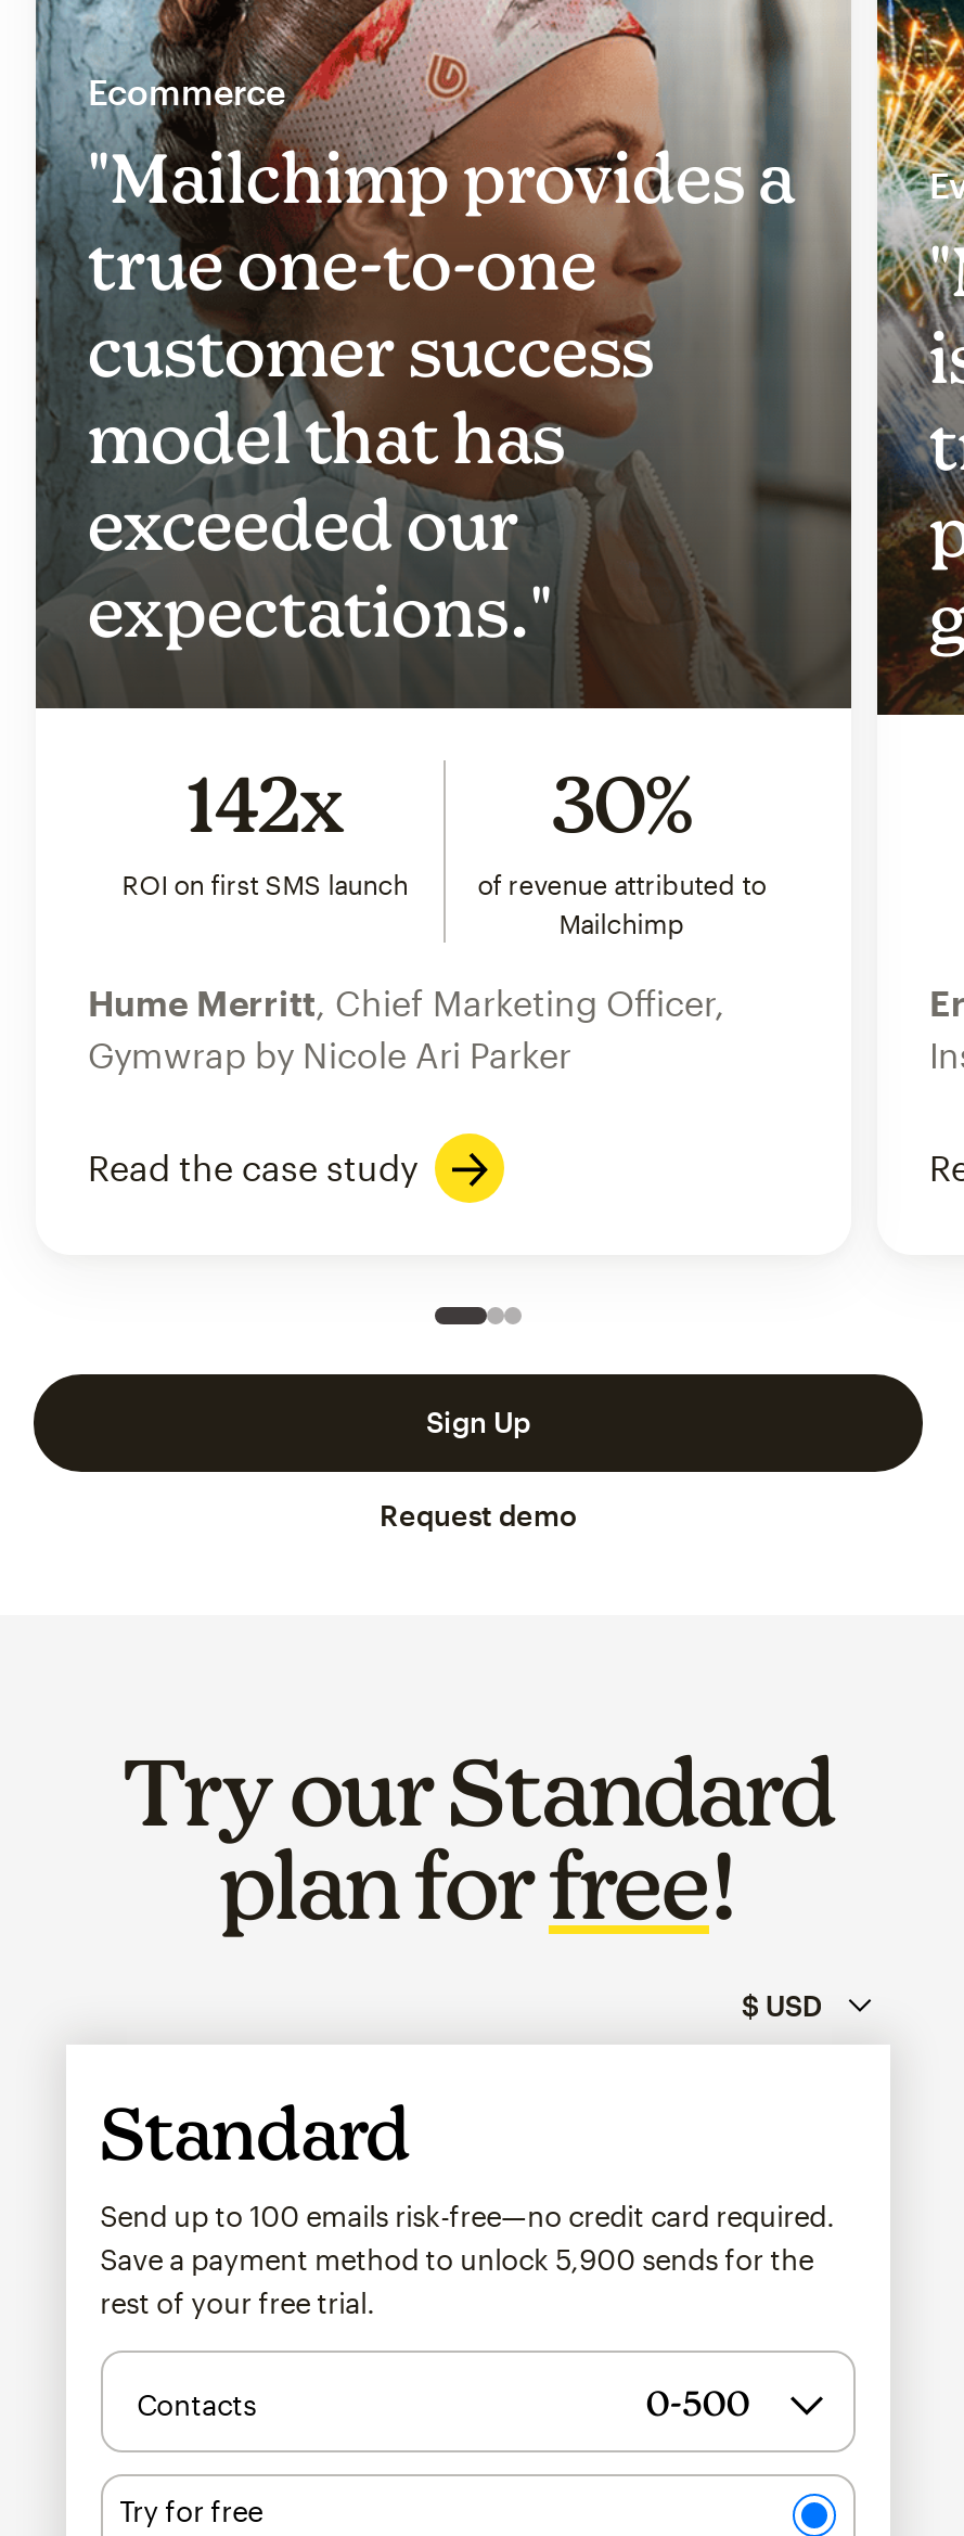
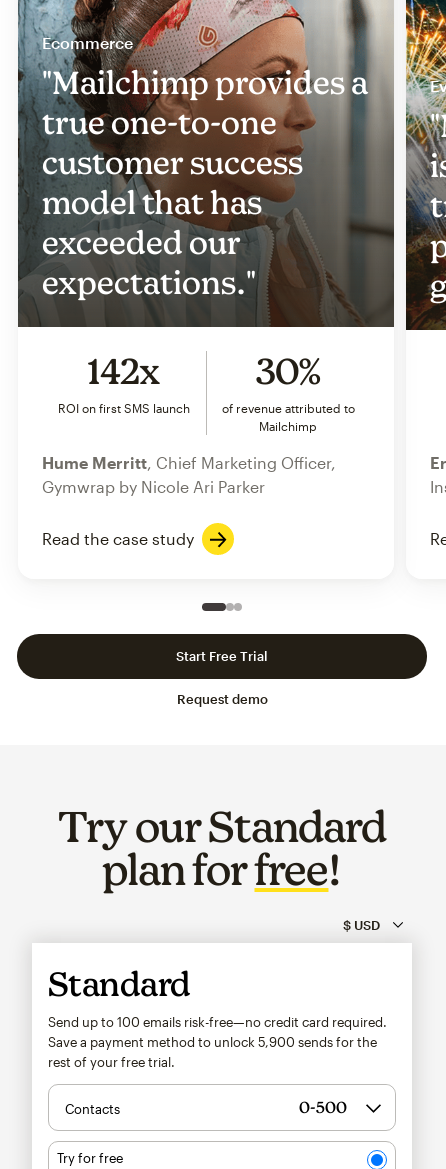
- Sign Up
+ Start Free Trial
